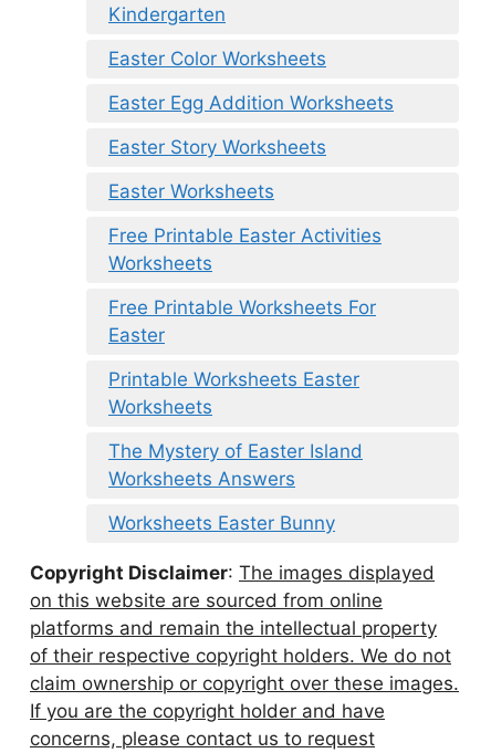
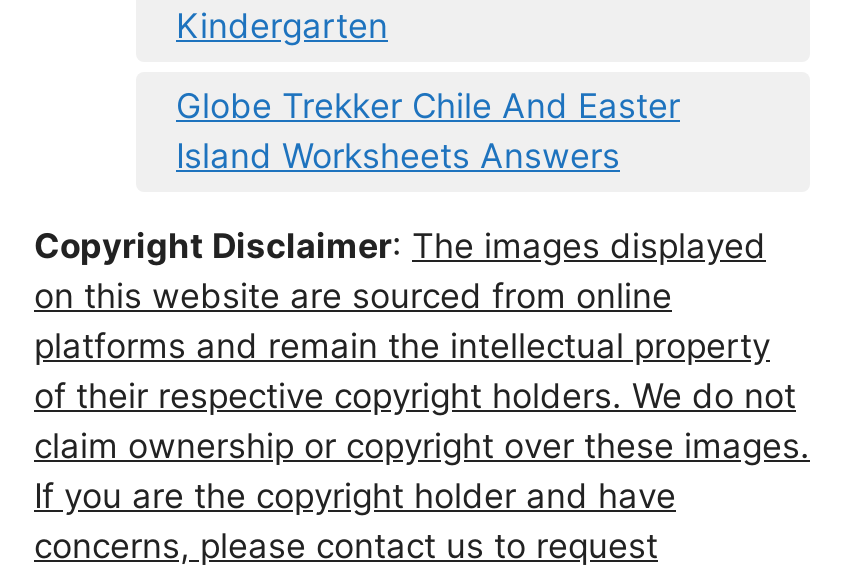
- Easter Color Worksheets
- Easter Egg Addition Worksheets
- Easter Story Worksheets
- Easter Worksheets
- Free Printable Easter Activities
- Worksheets
- Free Printable Worksheets For
- Easter
- Printable Worksheets Easter
- Worksheets
- The Mystery of Easter Island
- Worksheets Answers
- Worksheets Easter Bunny
+ Globe Trekker Chile And Easter
+ Island Worksheets Answers
